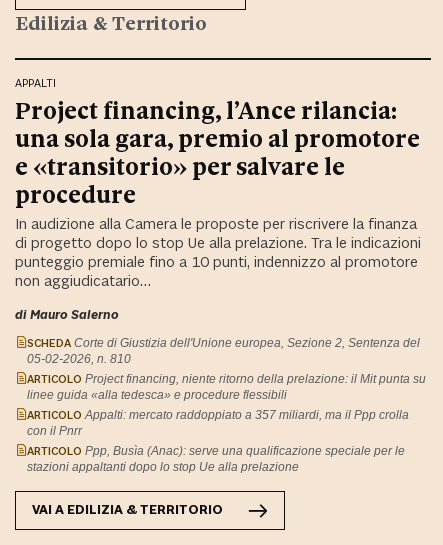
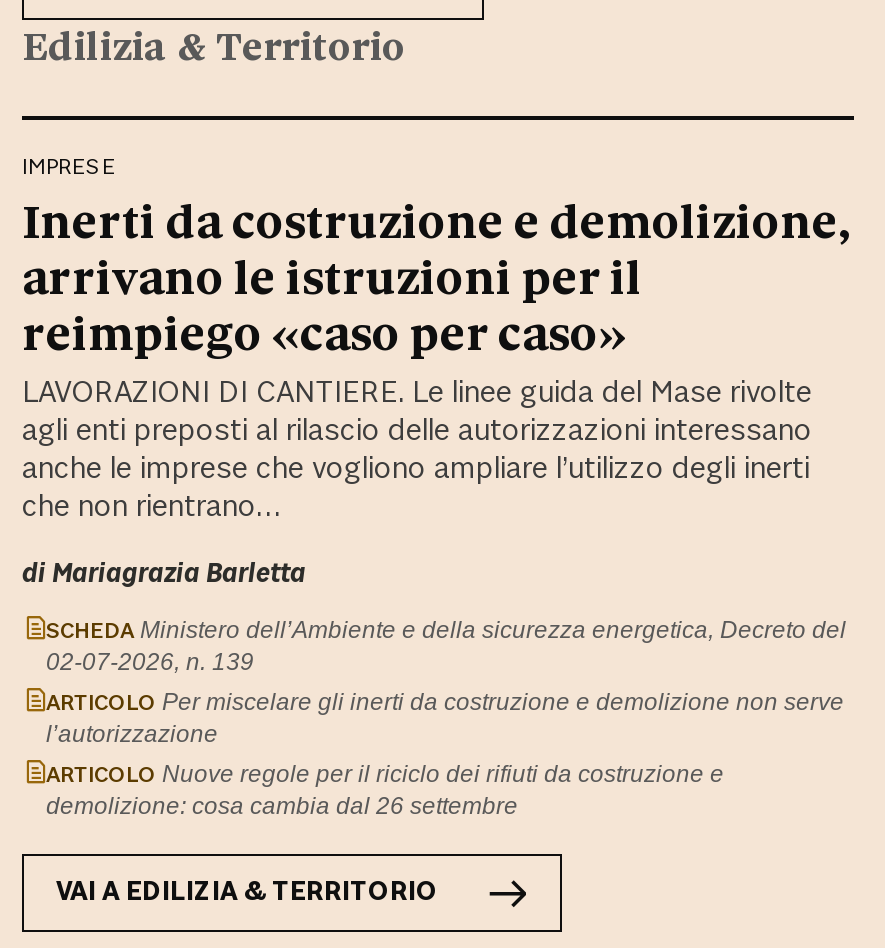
- APPALTI
- Project financing, l’Ance rilancia:
- una sola gara, premio al promotore
- e «transitorio» per salvare le
- procedure
- In audizione alla Camera le proposte per riscrivere la finanza
- di progetto dopo lo stop Ue alla prelazione. Tra le indicazioni
- punteggio premiale fino a 10 punti, indennizzo al promotore
- non aggiudicatario…
+ IMPRESE
+ Inerti da costruzione e demolizione,
+ arrivano le istruzioni per il
+ reimpiego «caso per caso»
+ LAVORAZIONI DI CANTIERE. Le linee guida del Mase rivolte
+ agli enti preposti al rilascio delle autorizzazioni interessano
+ anche le imprese che vogliono ampliare l’utilizzo degli inerti
+ che non rientrano…

- di Mauro Salerno
+ di Mariagrazia Barletta

- SCHEDA Corte di Giustizia dell'Unione europea, Sezione 2, Sentenza del
- 05-02-2026, n. 810
- ARTICOLO Project financing, niente ritorno della prelazione: il Mit punta su
- linee guida «alla tedesca» e procedure flessibili
- ARTICOLO Appalti: mercato raddoppiato a 357 miliardi, ma il Ppp crolla
- con il Pnrr
- ARTICOLO Ppp, Busìa (Anac): serve una qualificazione speciale per le
- stazioni appaltanti dopo lo stop Ue alla prelazione
+ SCHEDA Ministero dell’Ambiente e della sicurezza energetica, Decreto del
+ 02-07-2026, n. 139
+ ARTICOLO Per miscelare gli inerti da costruzione e demolizione non serve
+ l’autorizzazione
+ ARTICOLO Nuove regole per il riciclo dei rifiuti da costruzione e
+ demolizione: cosa cambia dal 26 settembre
